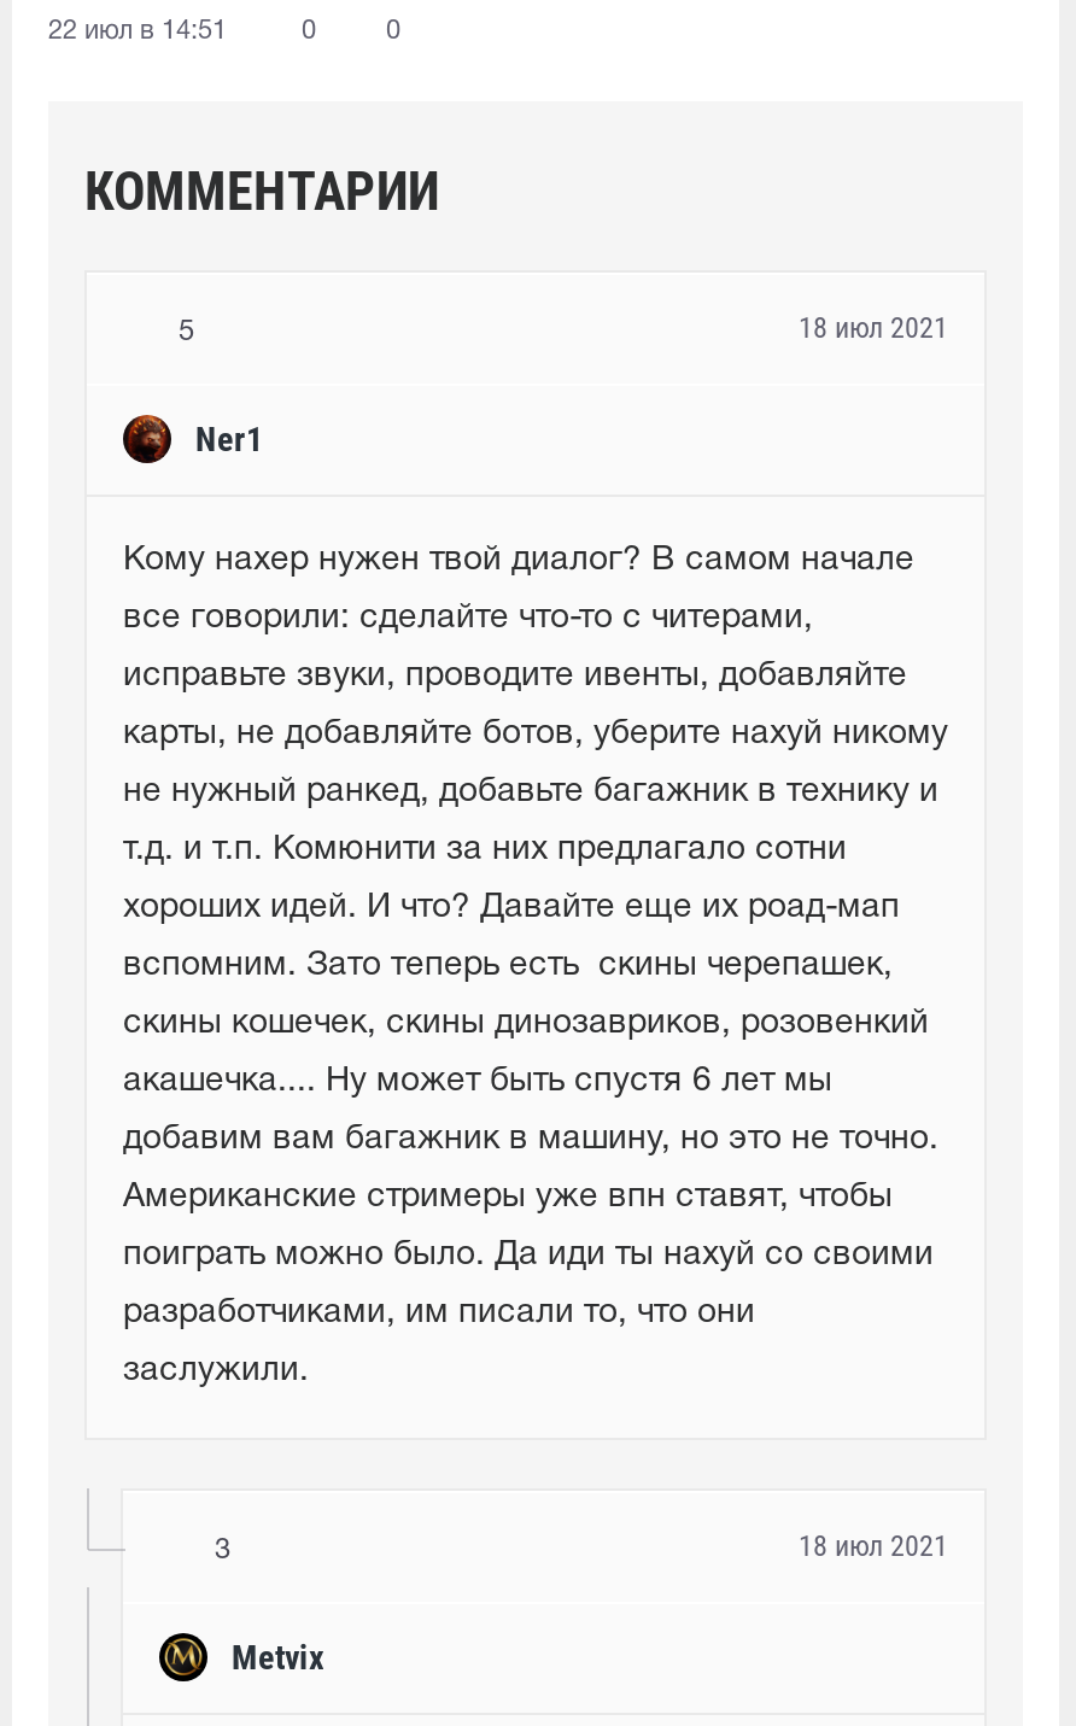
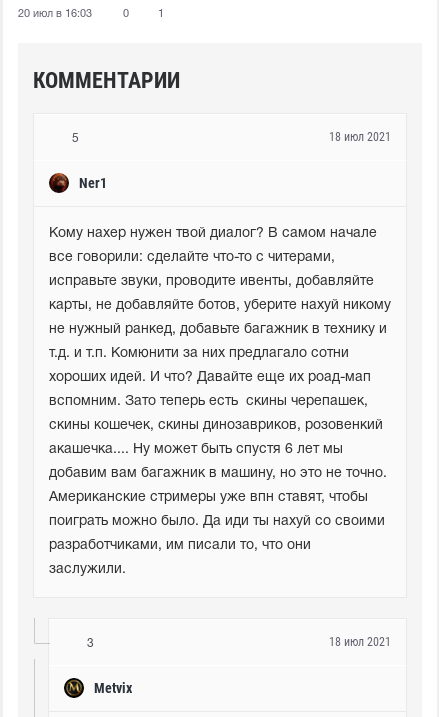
- 22 июл в 14:51
+ 20 июл в 16:03

- 0
+ 1
